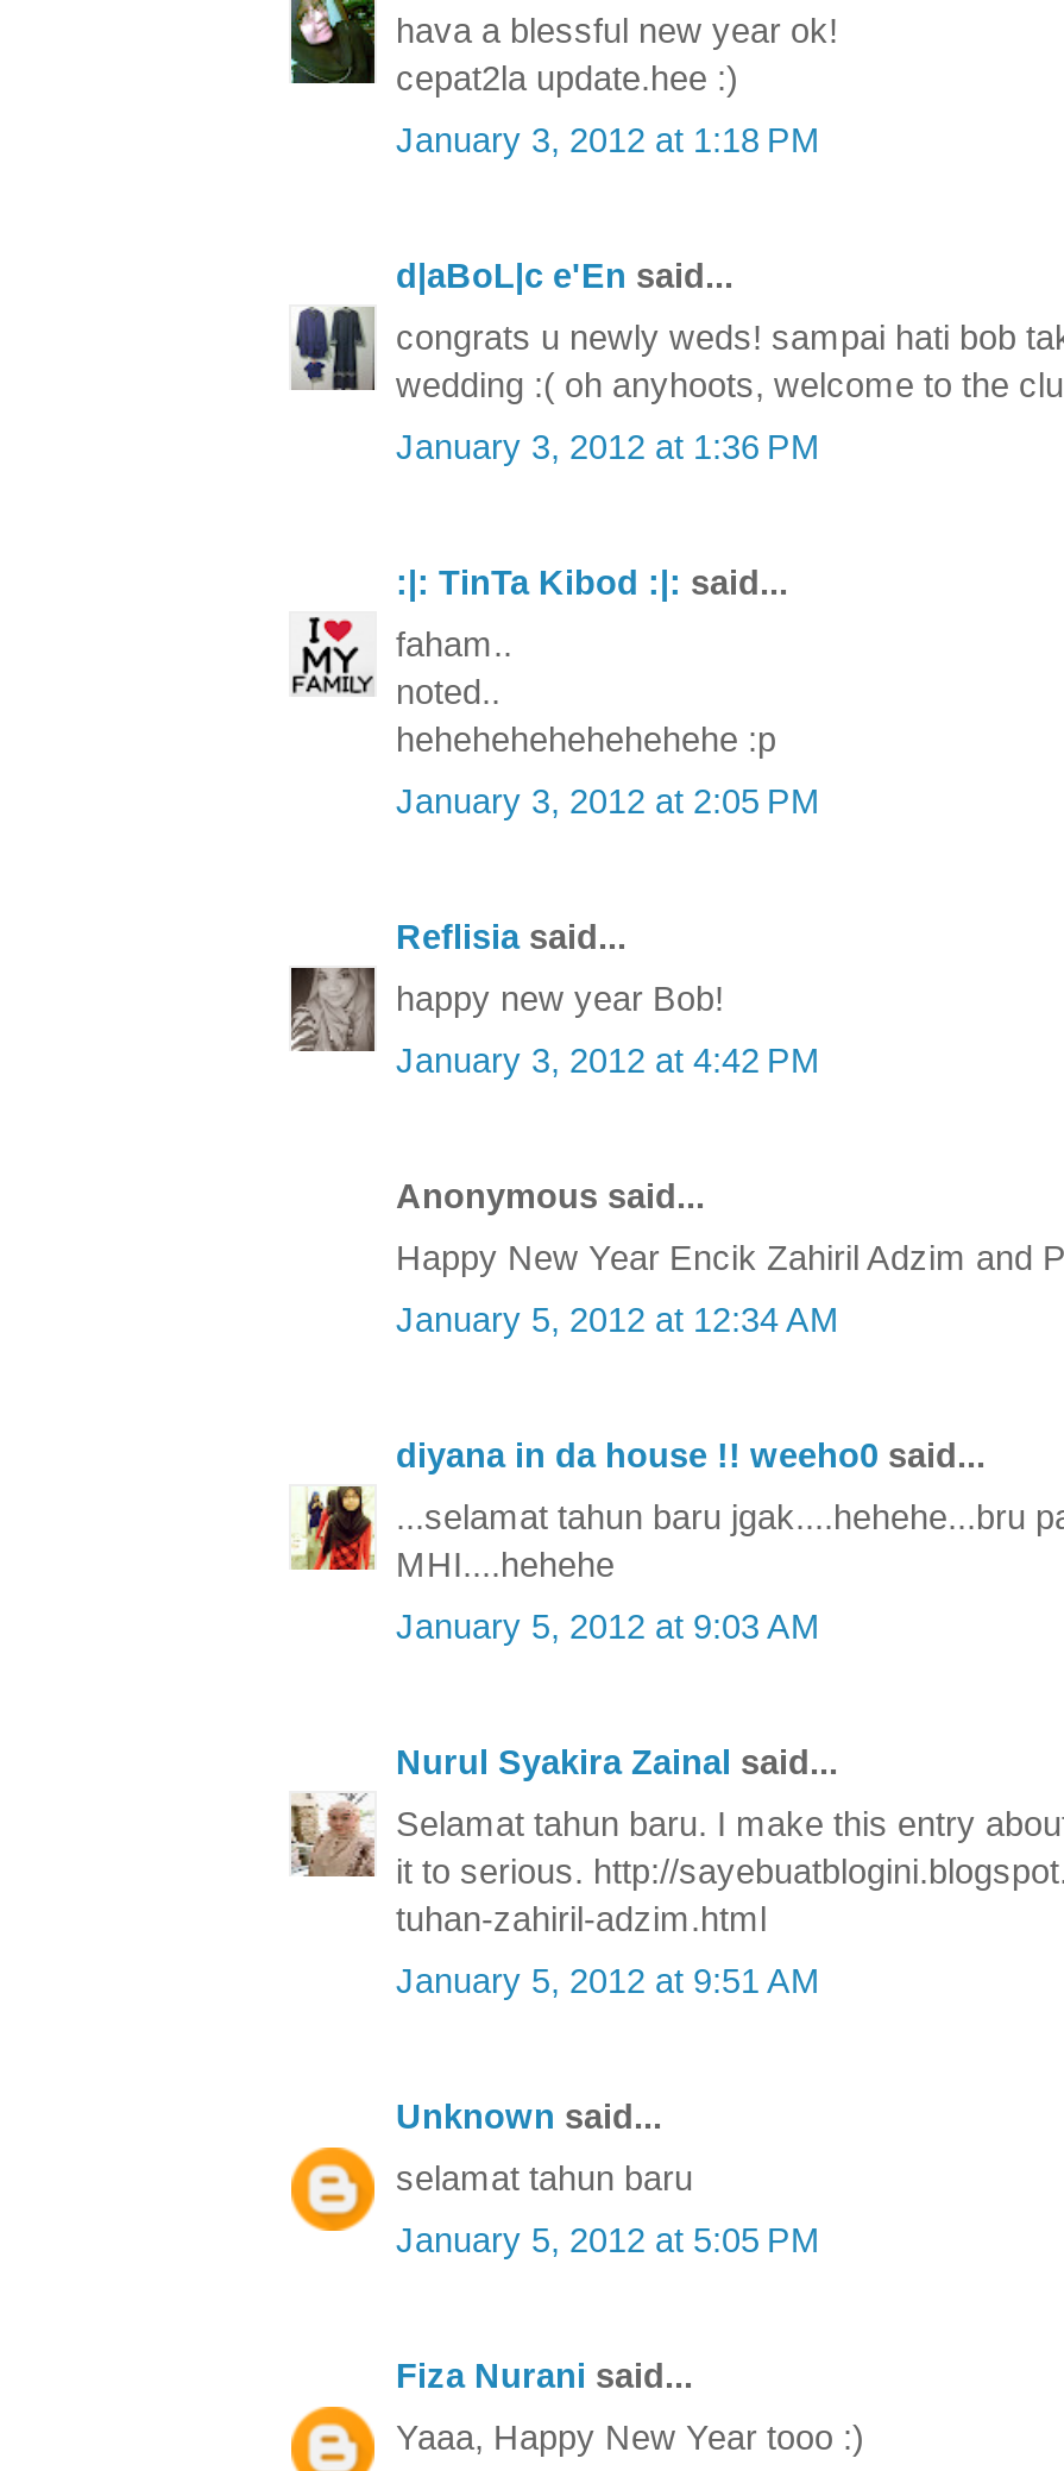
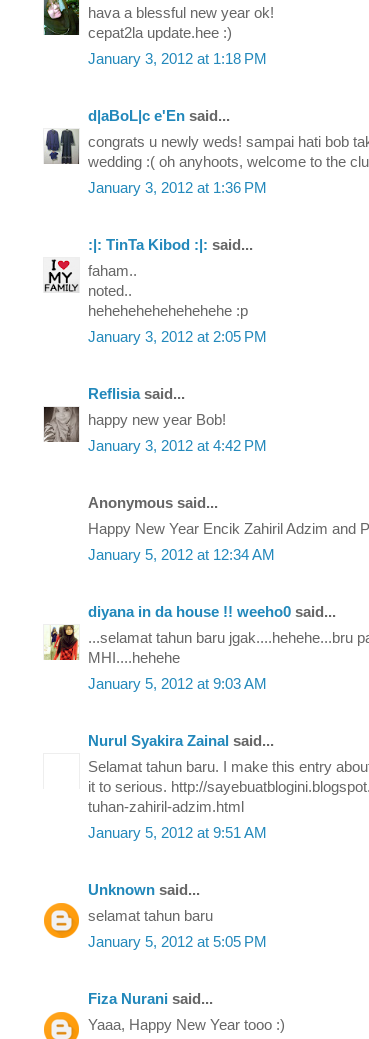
- [image]
